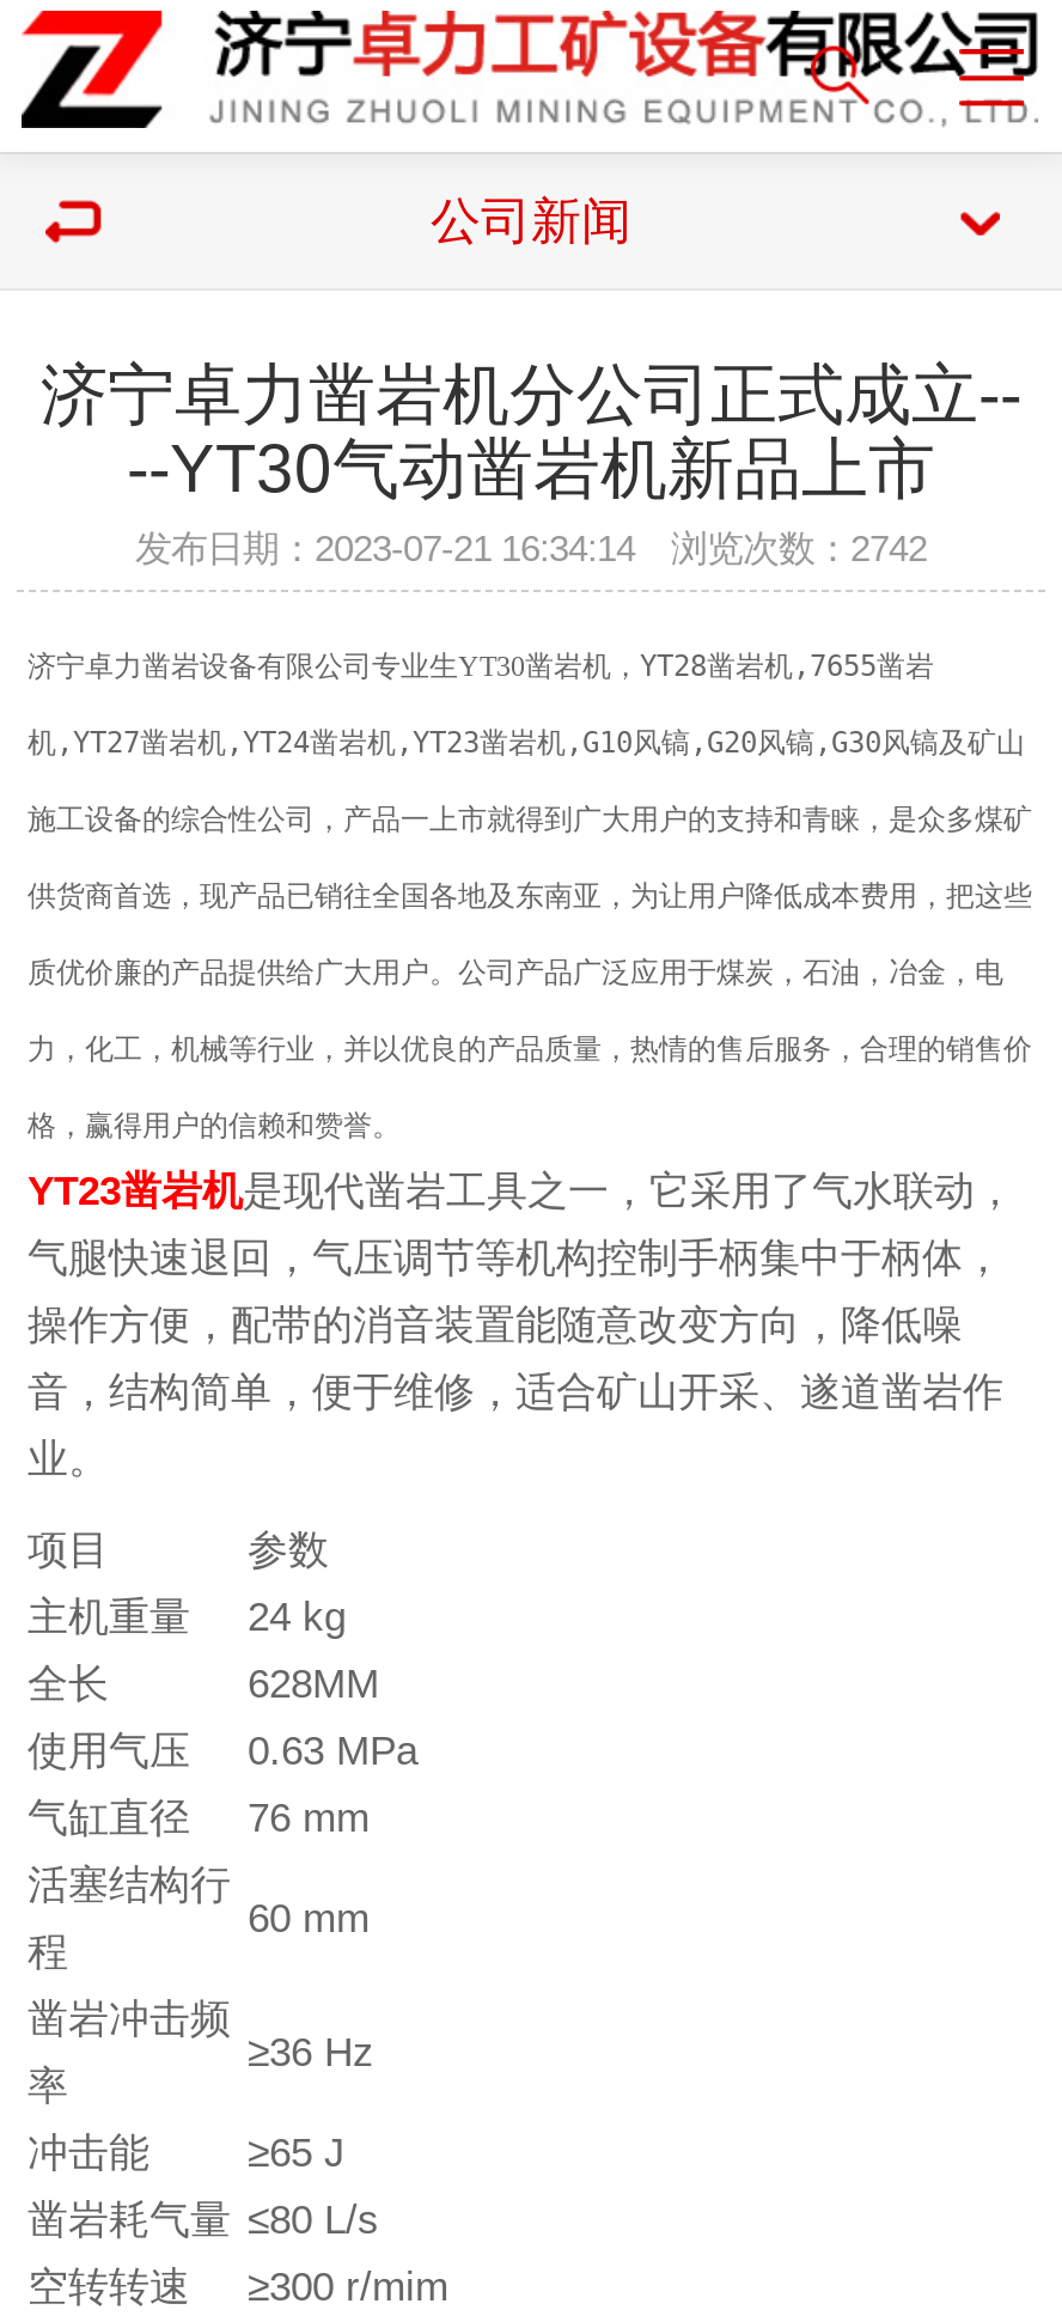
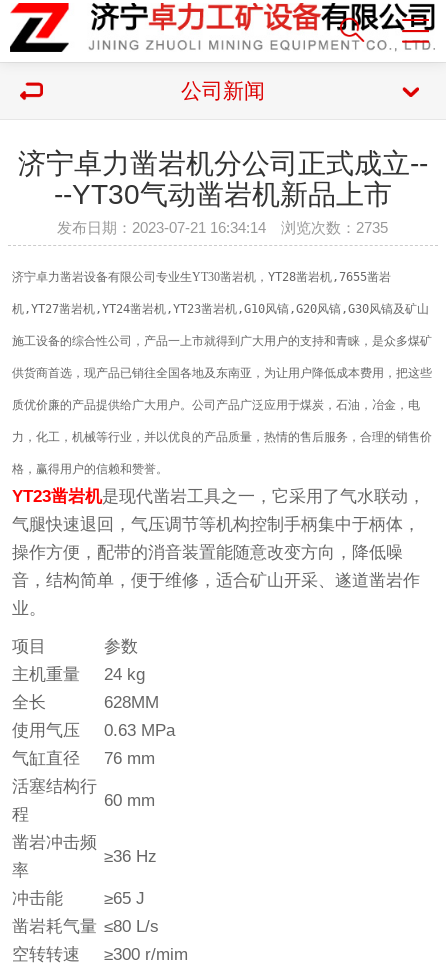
- 发布日期：2023-07-21 16:34:14 浏览次数：2742
+ 发布日期：2023-07-21 16:34:14 浏览次数：2735
